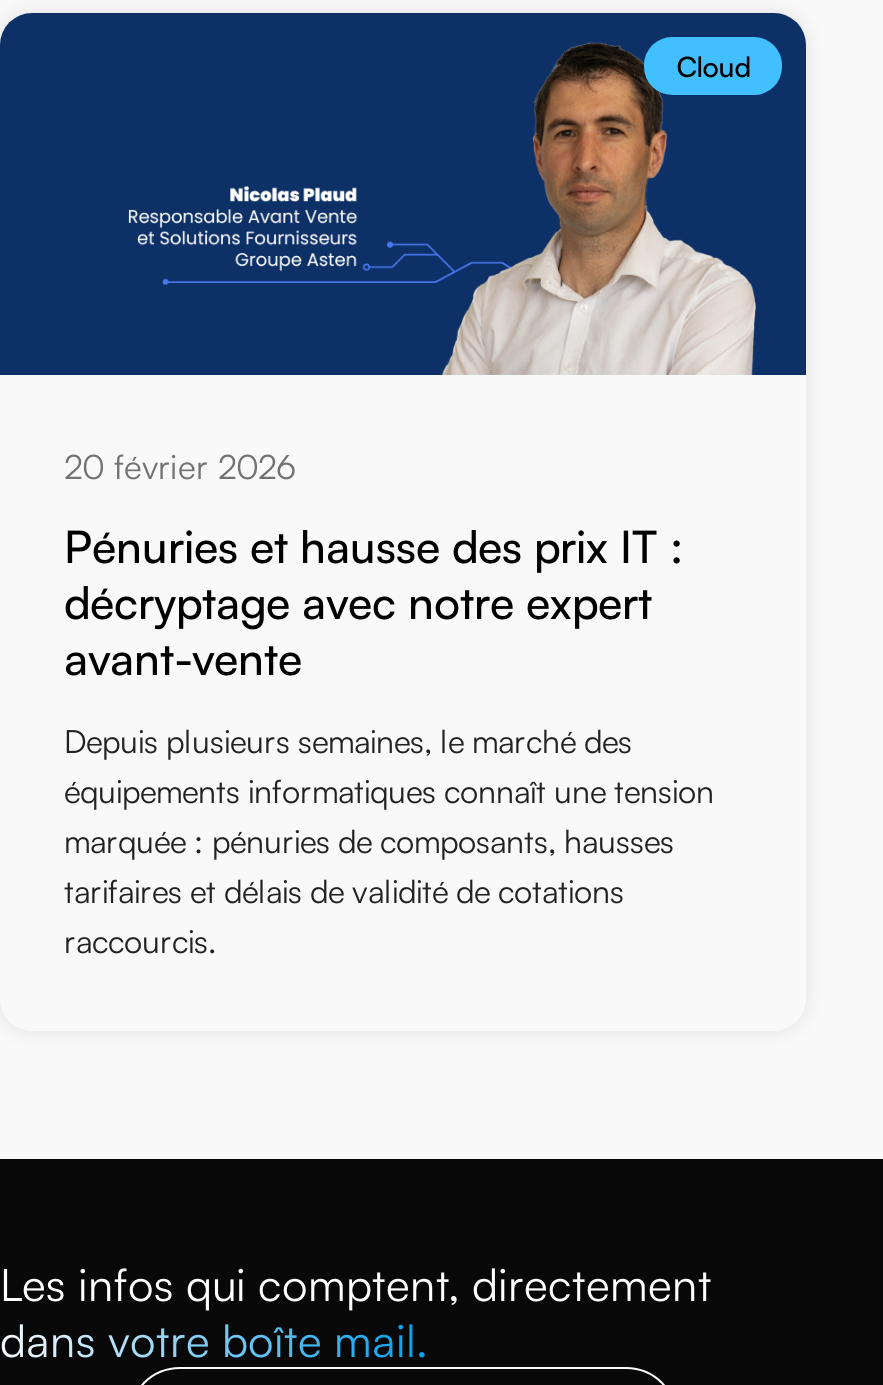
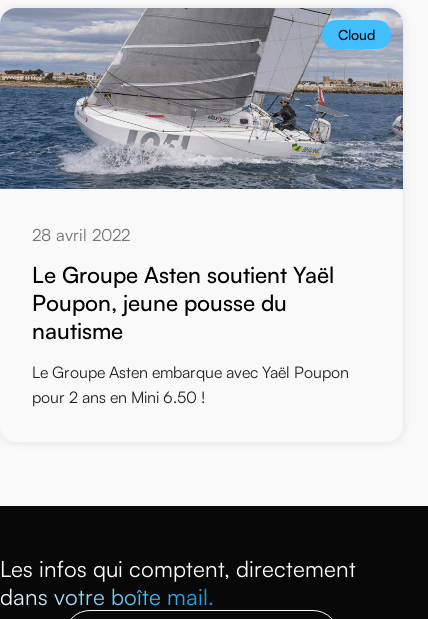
- [image]
- 20 février 2026
+ [image]
+ 28 avril 2022

- Pénuries et hausse des prix IT :
- décryptage avec notre expert
- avant-vente
+ Le Groupe Asten soutient Yaël
+ Poupon, jeune pousse du
+ nautisme

- Depuis plusieurs semaines, le marché des
- équipements informatiques connaît une tension
- marquée : pénuries de composants, hausses
- tarifaires et délais de validité de cotations
- raccourcis.
+ Le Groupe Asten embarque avec Yaël Poupon
+ pour 2 ans en Mini 6.50 !
